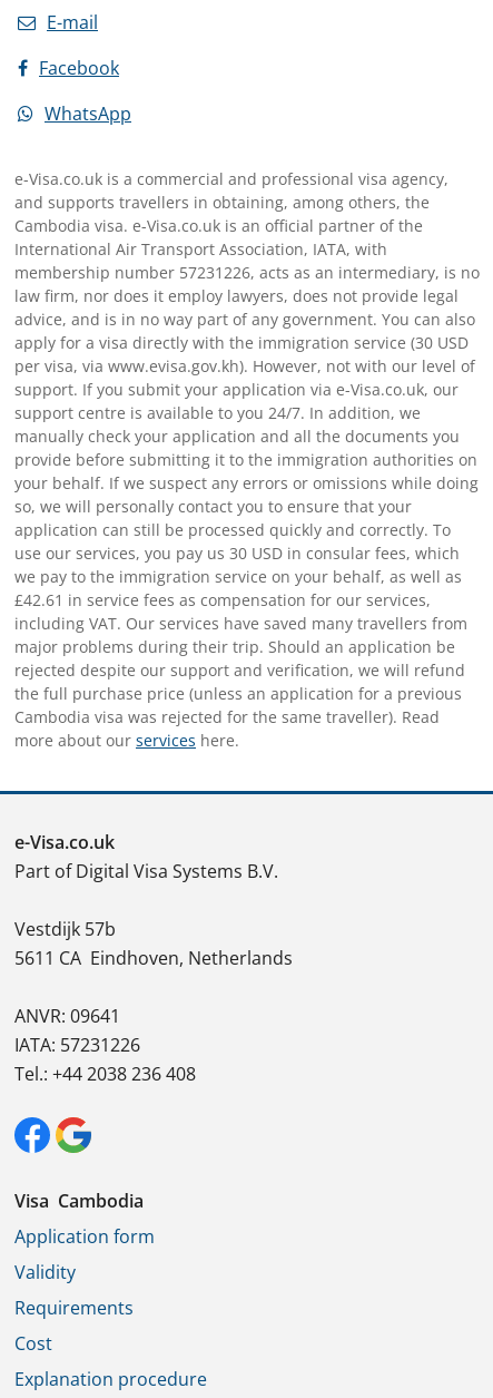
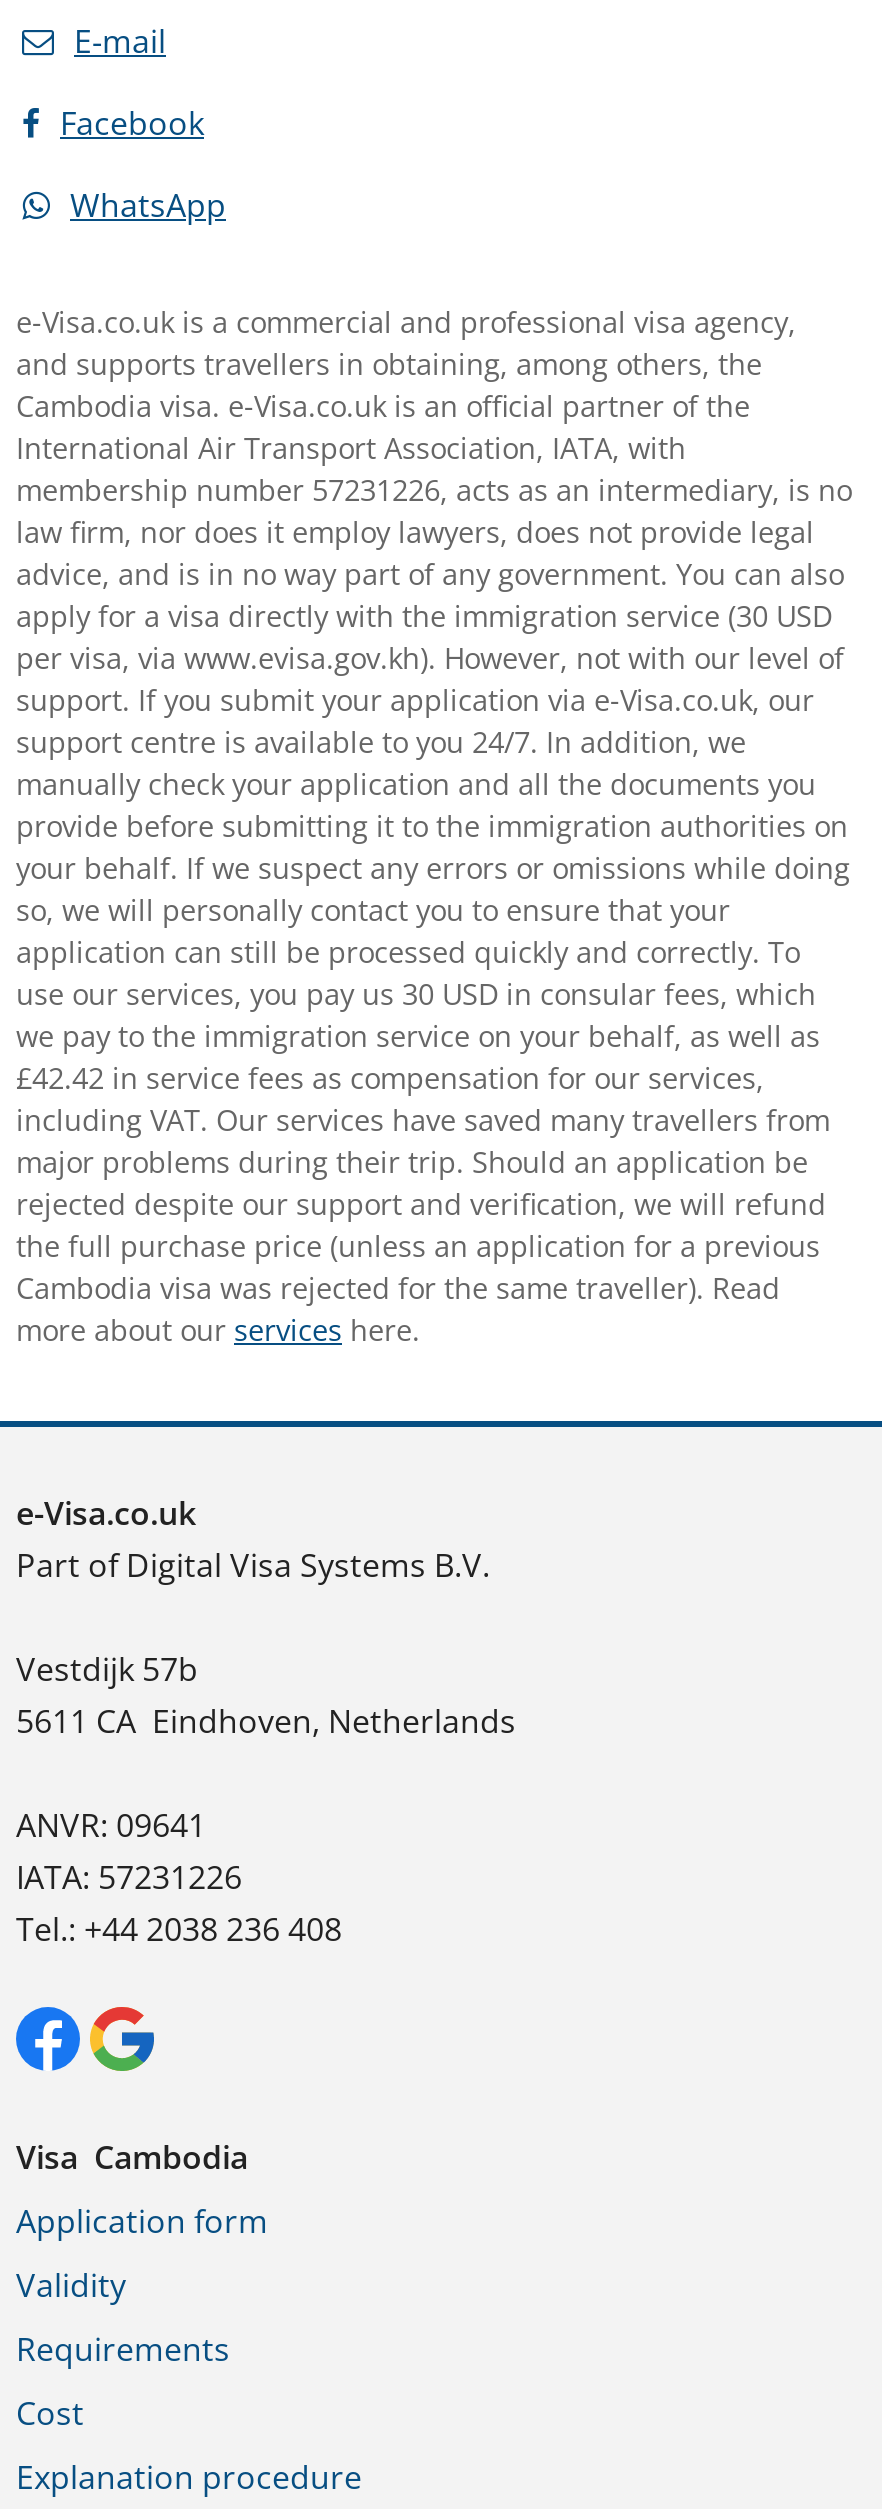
- £42.61 in service fees as compensation for our services,
+ £42.42 in service fees as compensation for our services,
